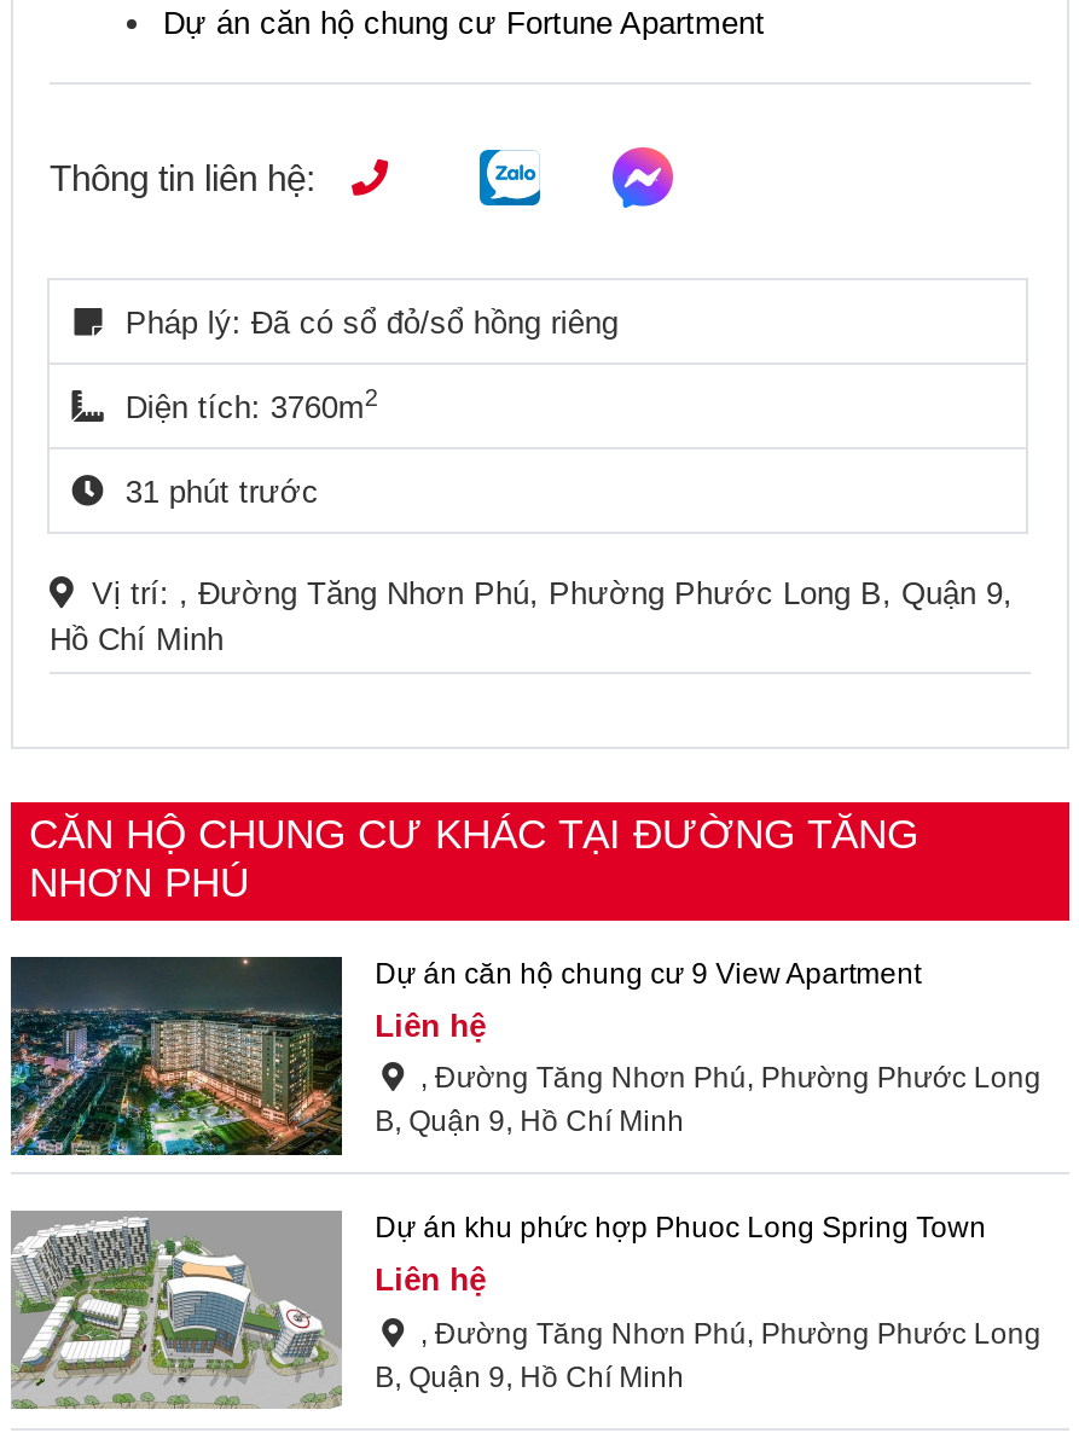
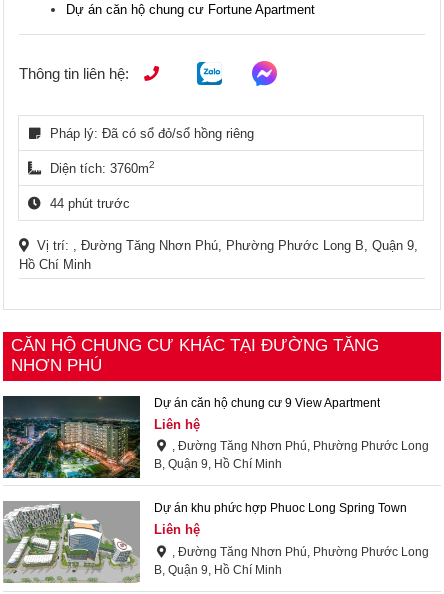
- 31 phút trước
+ 44 phút trước
